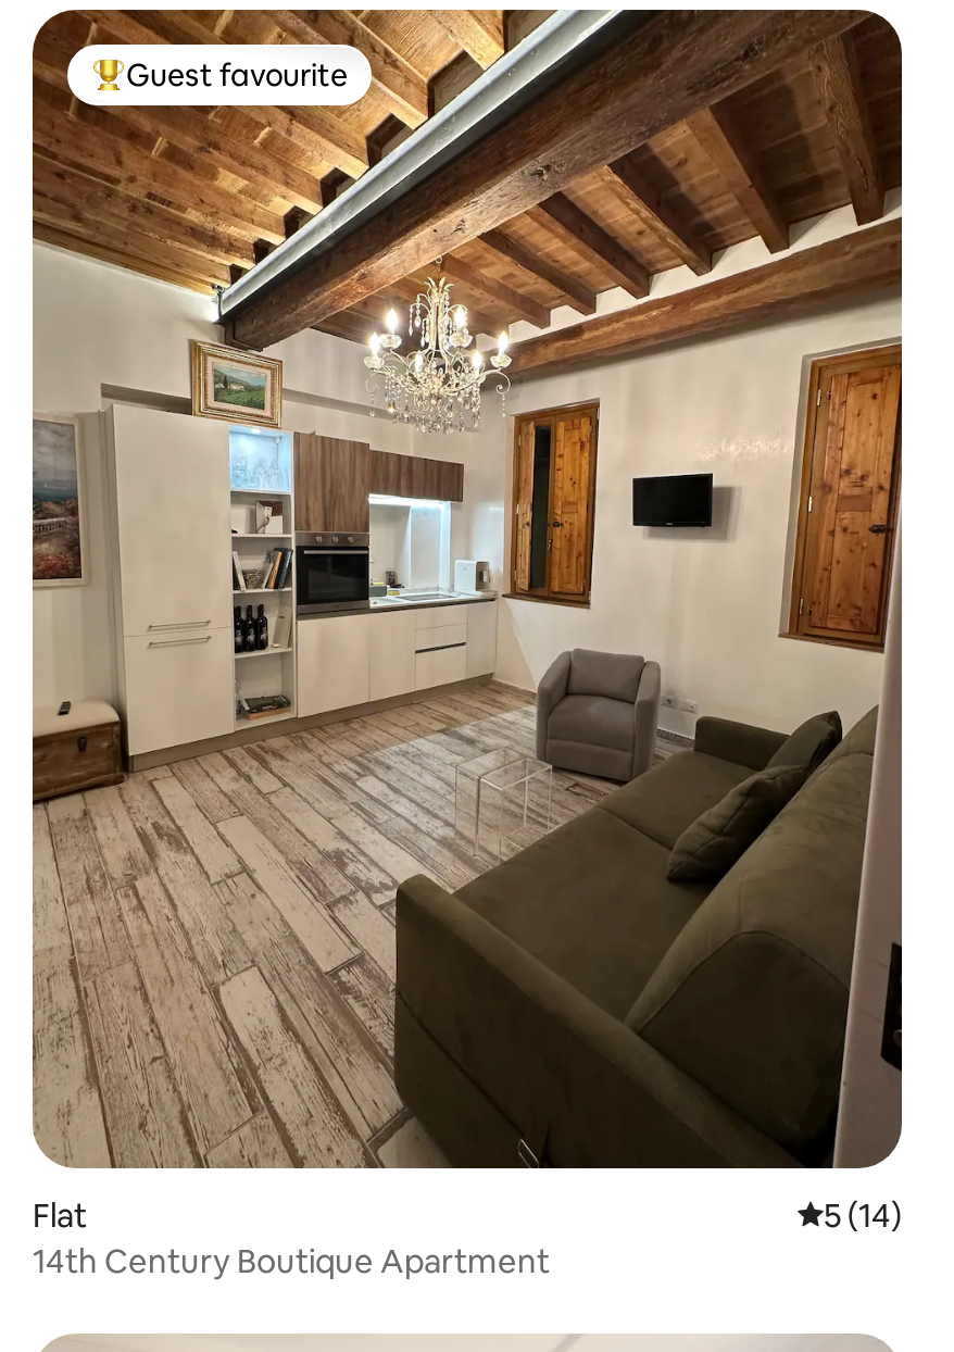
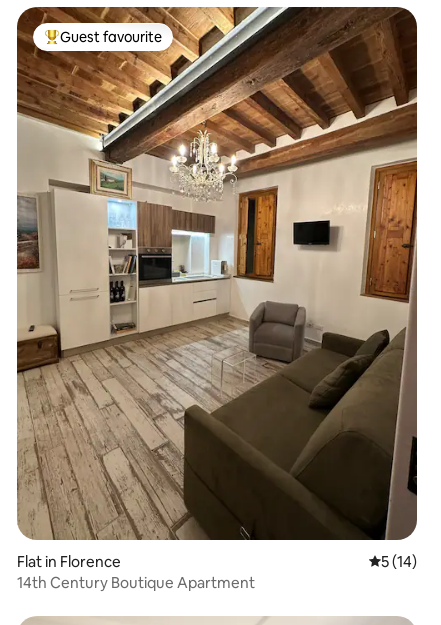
- Flat
+ Flat in Florence
